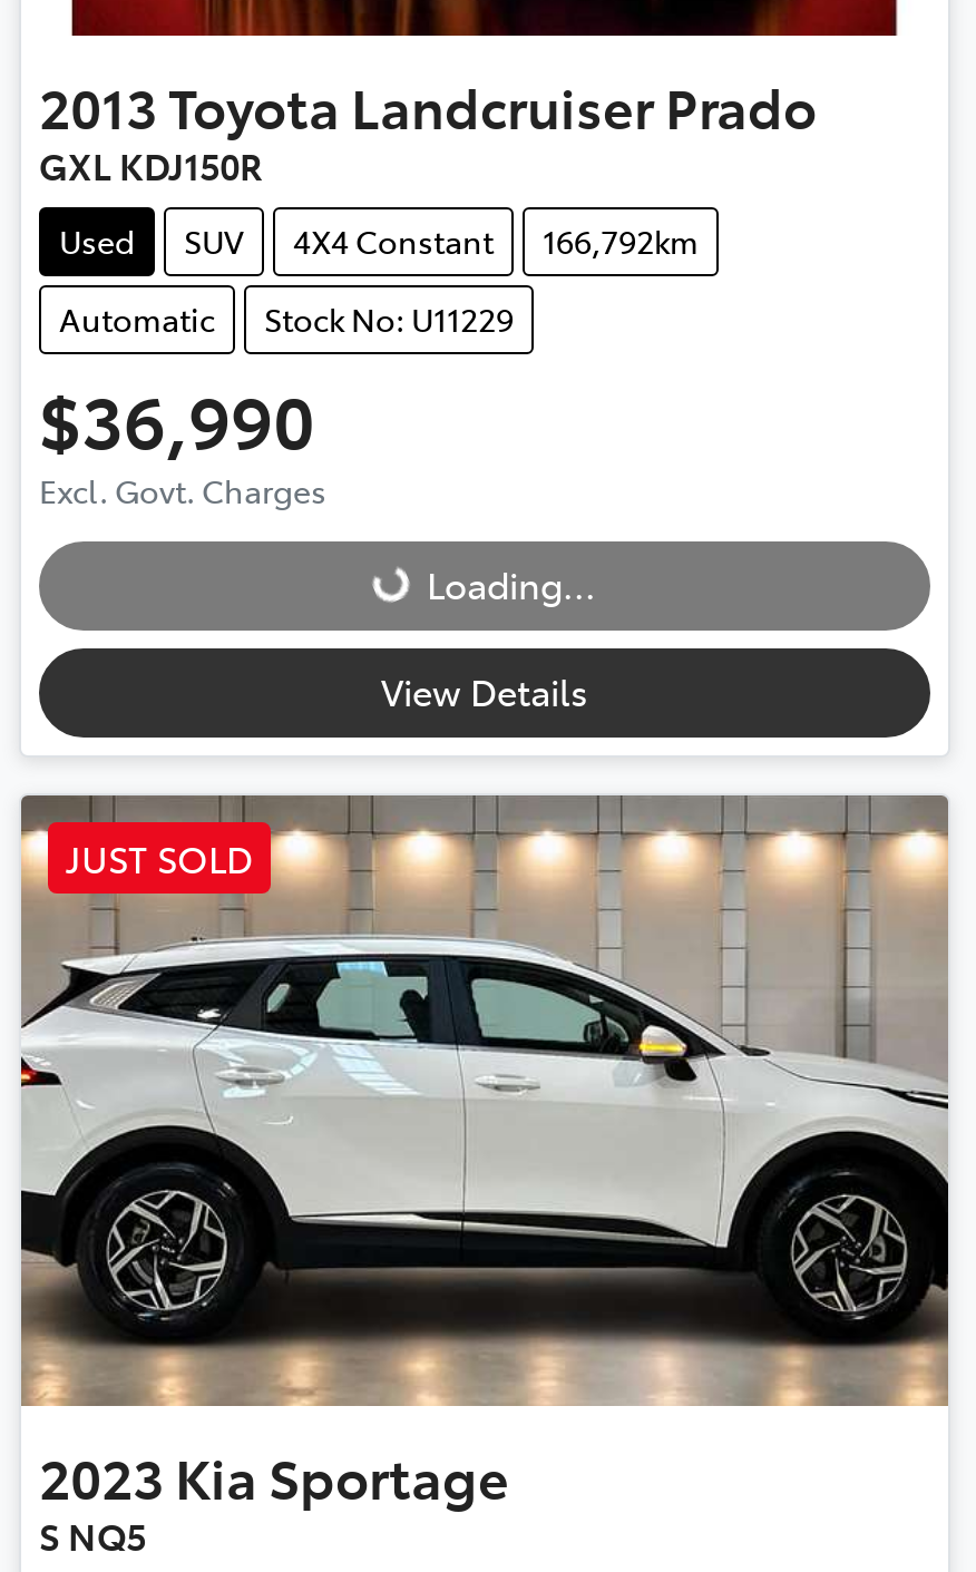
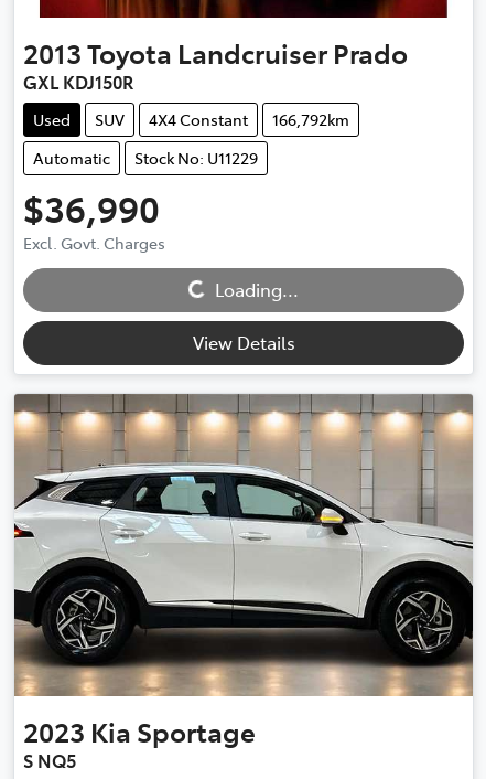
- JUST SOLD
